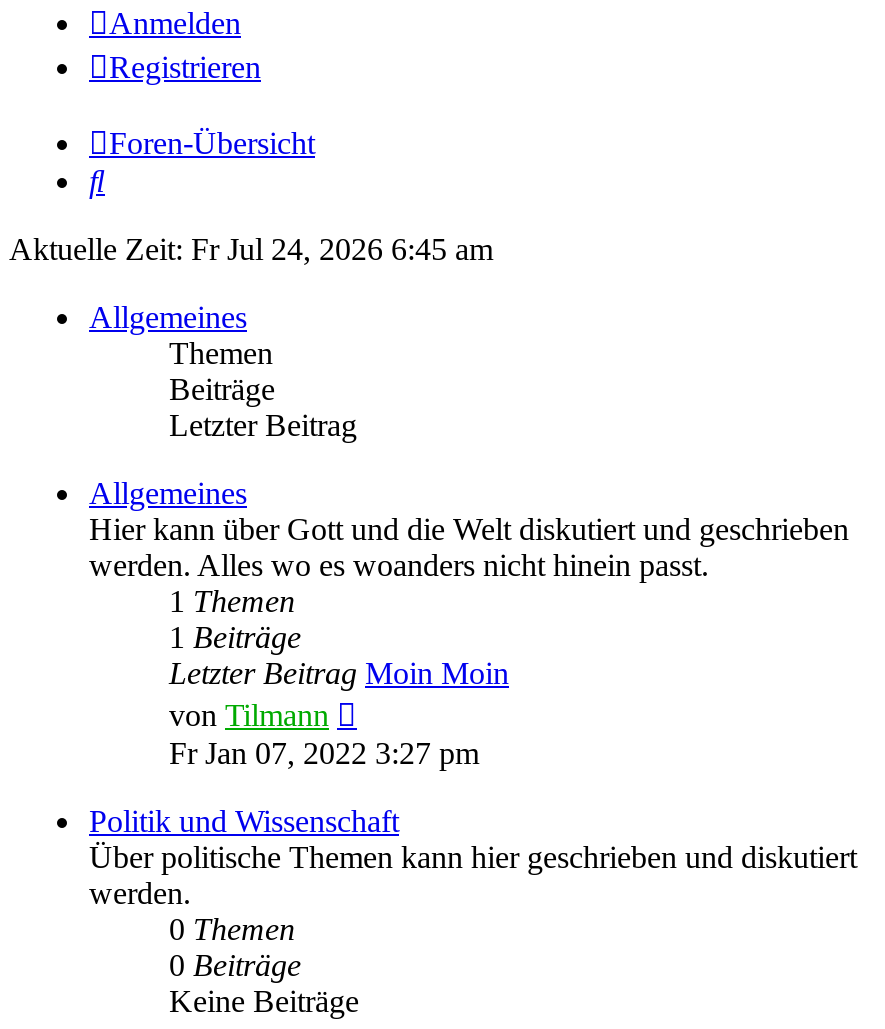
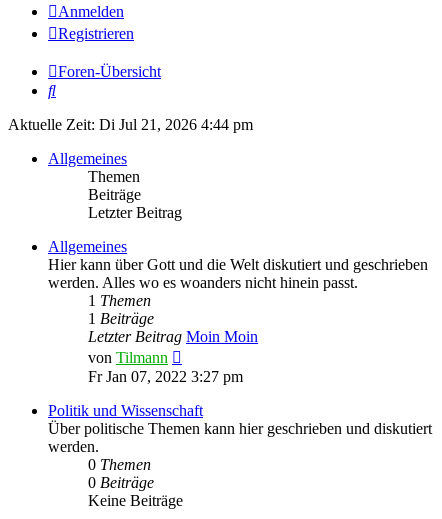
- Aktuelle Zeit: Fr Jul 24, 2026 6:45 am
+ Aktuelle Zeit: Di Jul 21, 2026 4:44 pm
